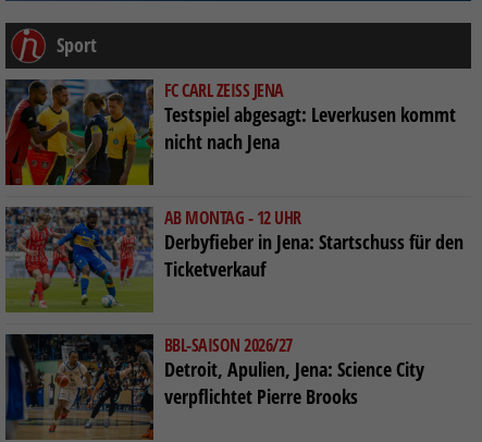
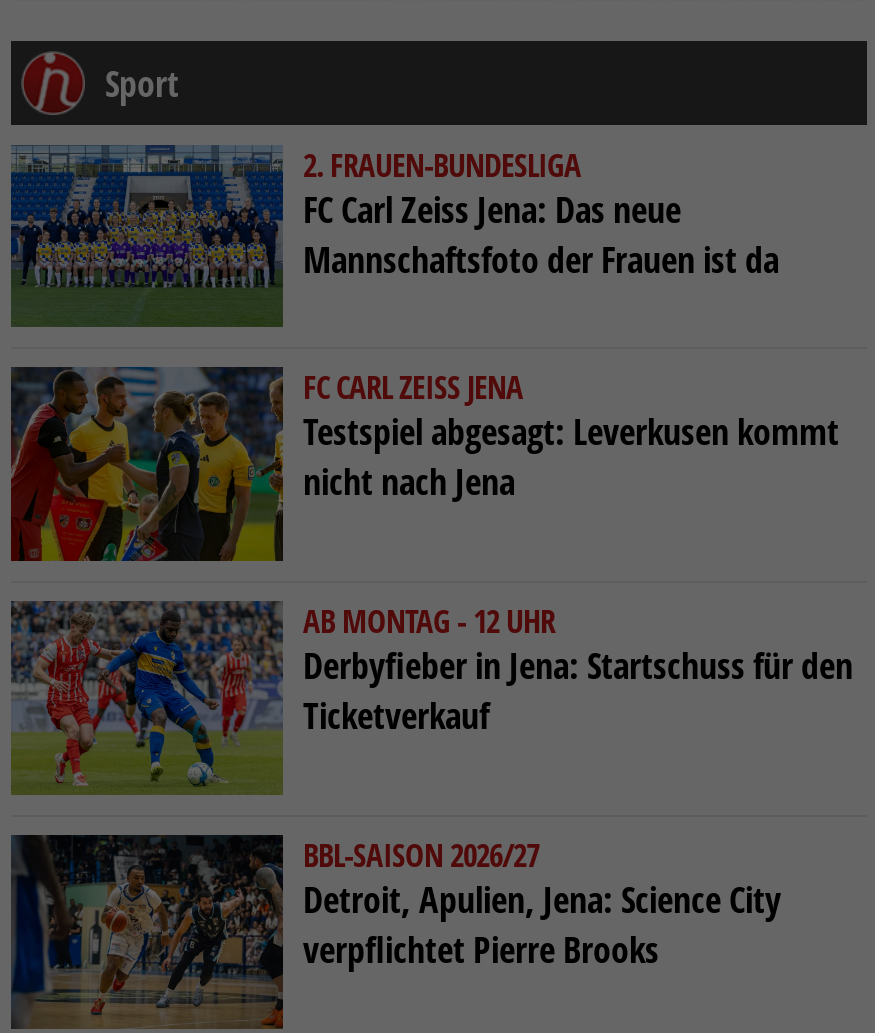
+ [image]
+ 2. FRAUEN-BUNDESLIGA
+ FC Carl Zeiss Jena: Das neue
+ Mannschaftsfoto der Frauen ist da
